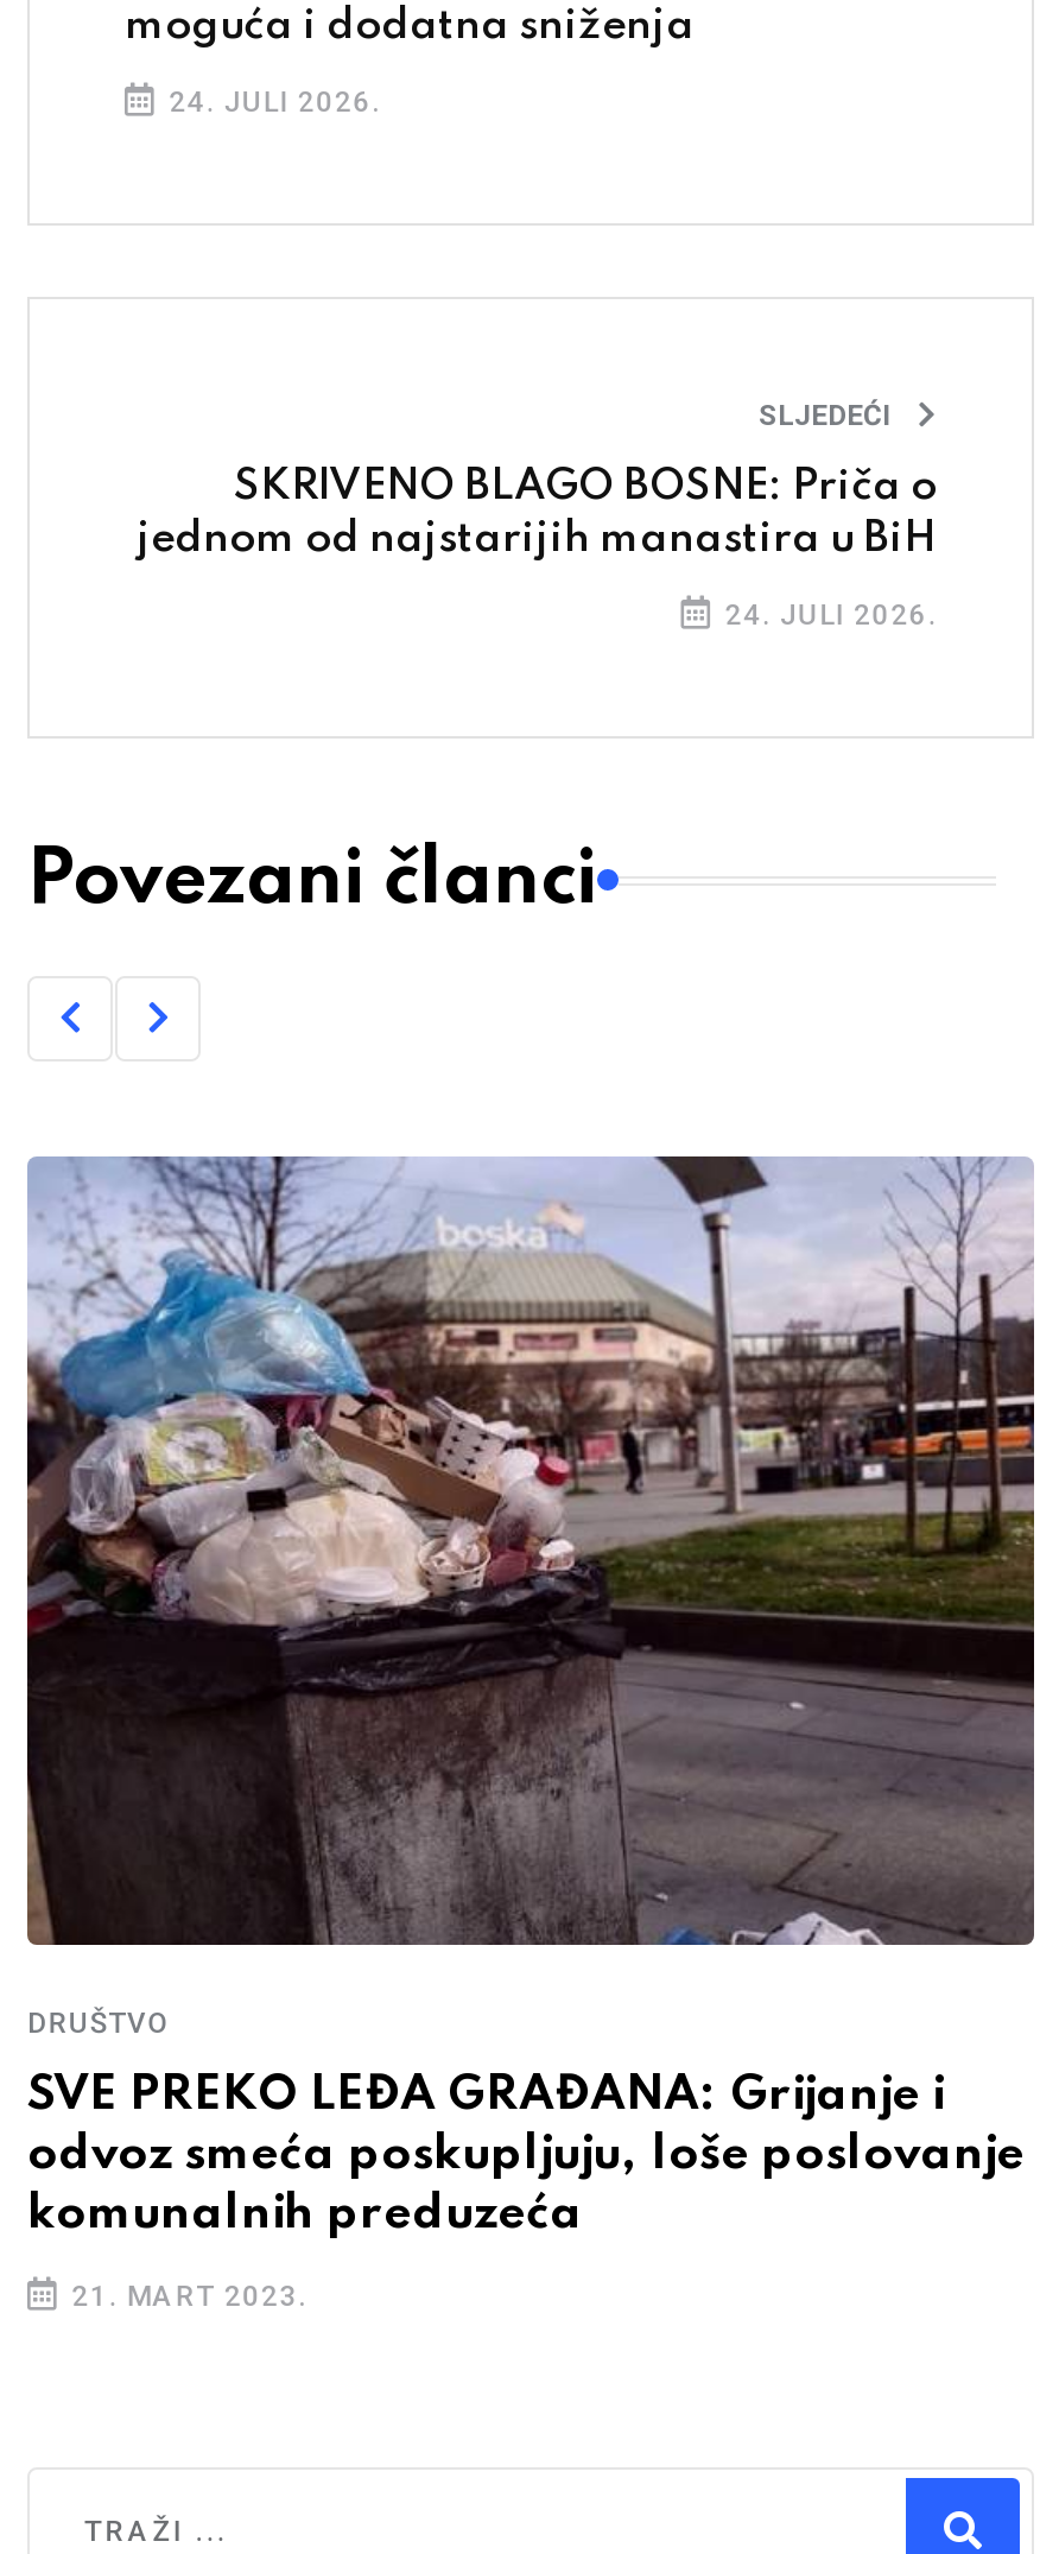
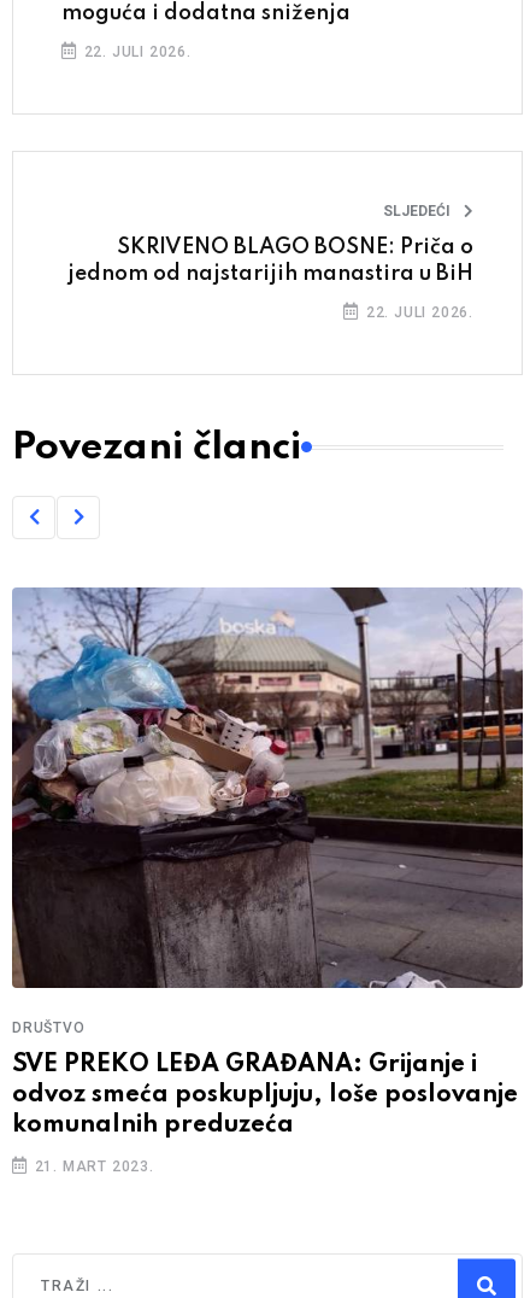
- 24. JULI 2026.
+ 22. JULI 2026.

- 24. JULI 2026.
+ 22. JULI 2026.
